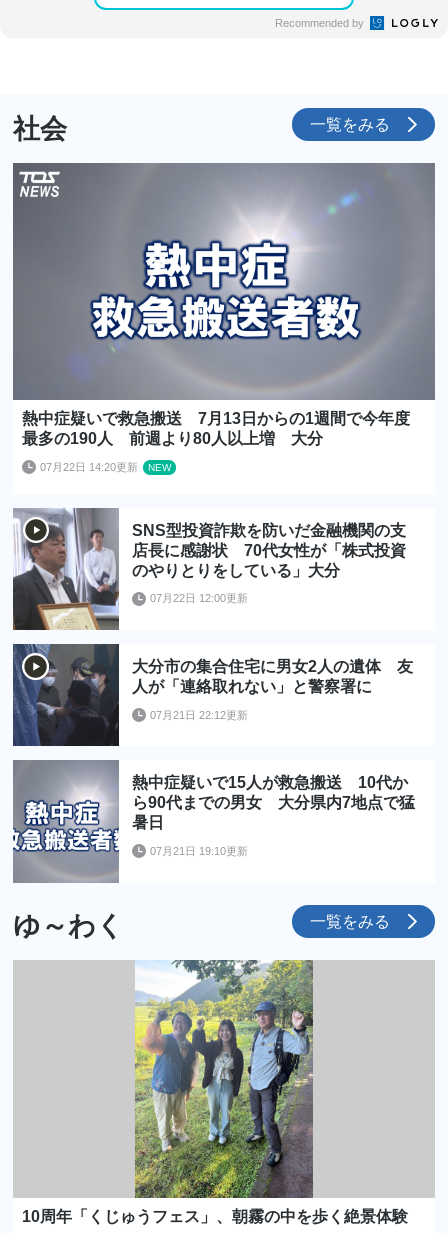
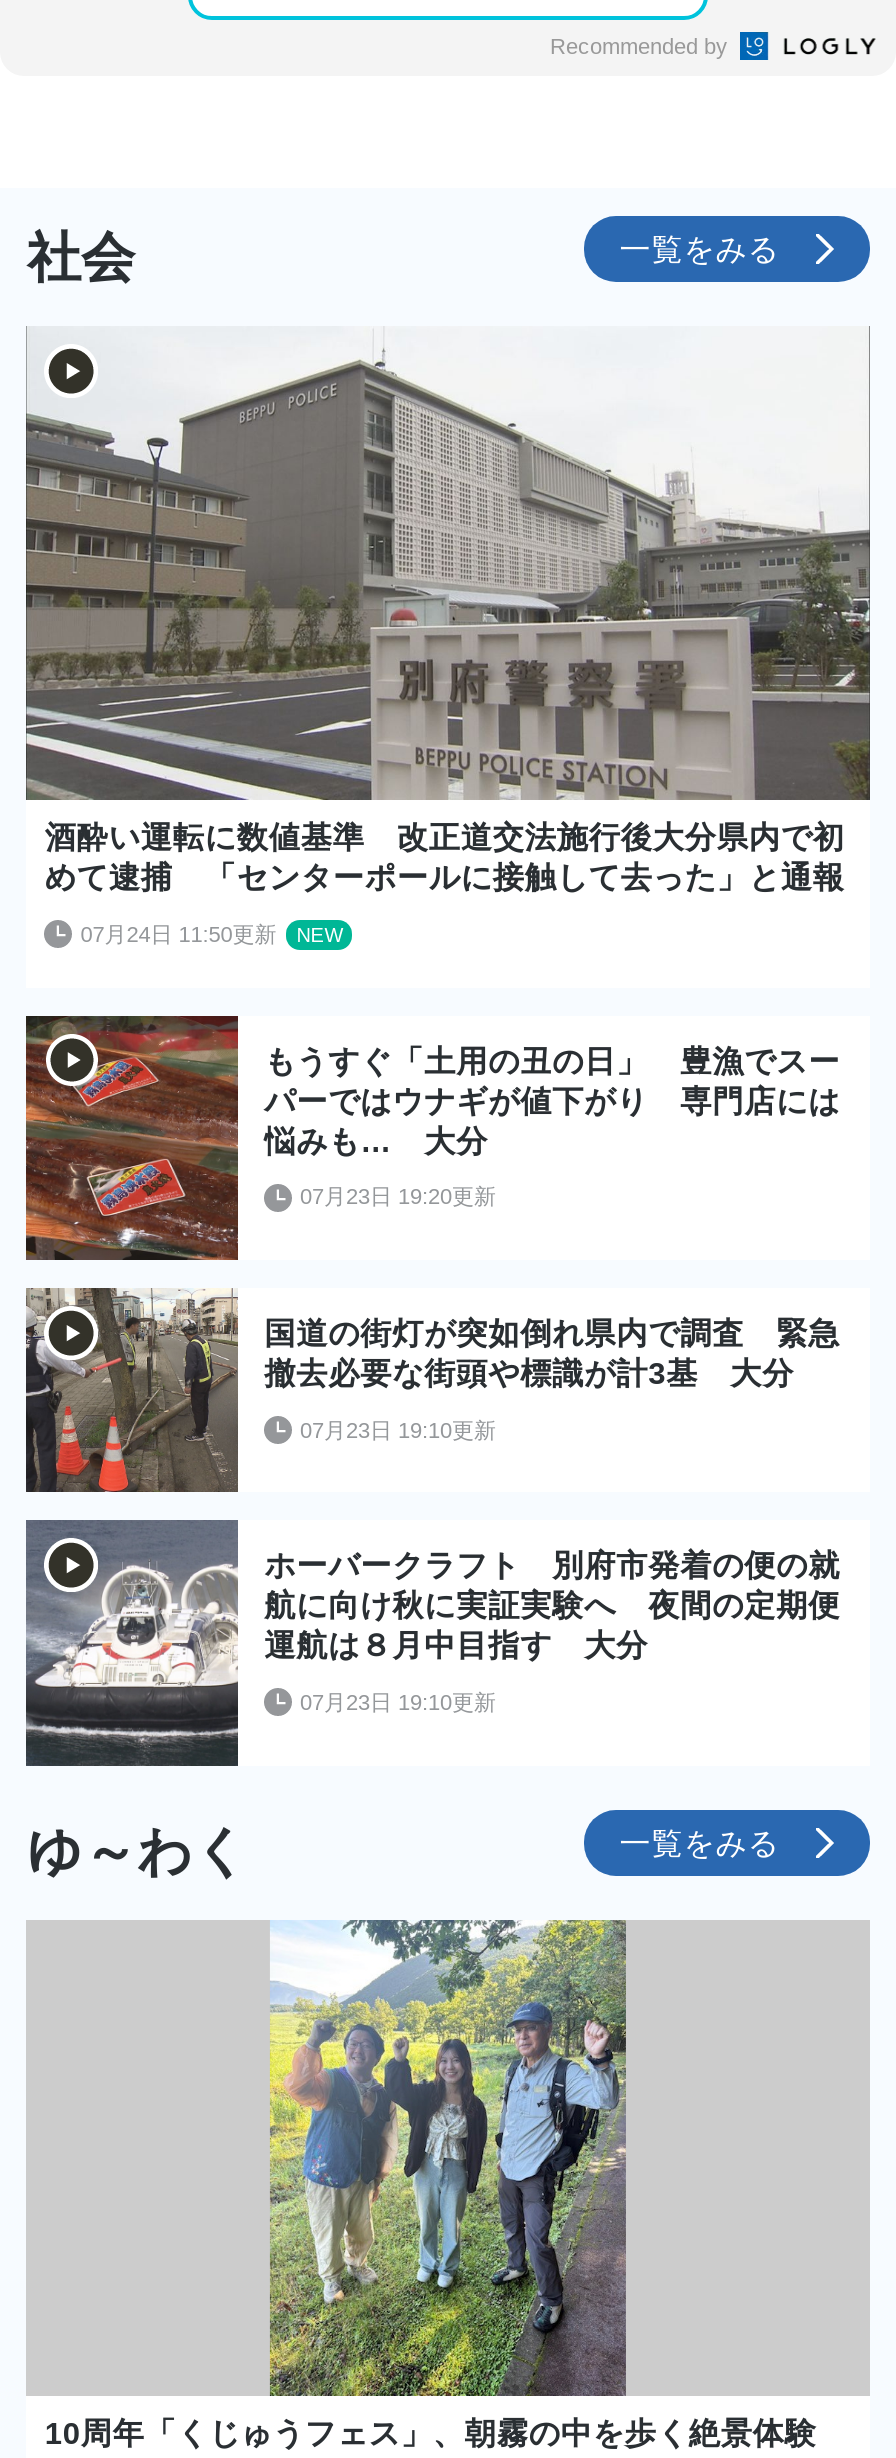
- [image]
- 熱中症疑いで救急搬送 7月13日からの1週間で今年度
- 最多の190人 前週より80人以上増 大分
+ [image]
+ 酒酔い運転に数値基準 改正道交法施行後大分県内で初
+ めて逮捕 「センターポールに接触して去った」と通報

- 07月22日 14:20更新
+ 07月24日 11:50更新

- [image]
- SNS型投資詐欺を防いだ金融機関の支
- 店長に感謝状 70代女性が「株式投資
- のやりとりをしている」大分
+ [image]
+ もうすぐ「土用の丑の日」 豊漁でスー
+ パーではウナギが値下がり 専門店には
+ 悩みも… 大分

- 07月22日 12:00更新
+ 07月23日 19:20更新

- [image]
- 大分市の集合住宅に男女2人の遺体 友
- 人が「連絡取れない」と警察署に
+ [image]
+ 国道の街灯が突如倒れ県内で調査 緊急
+ 撤去必要な街頭や標識が計3基 大分

- 07月21日 22:12更新
+ 07月23日 19:10更新

- [image]
- 熱中症疑いで15人が救急搬送 10代か
- ら90代までの男女 大分県内7地点で猛
- 暑日
+ [image]
+ ホーバークラフト 別府市発着の便の就
+ 航に向け秋に実証実験へ 夜間の定期便
+ 運航は８月中目指す 大分

- 07月21日 19:10更新
+ 07月23日 19:10更新
